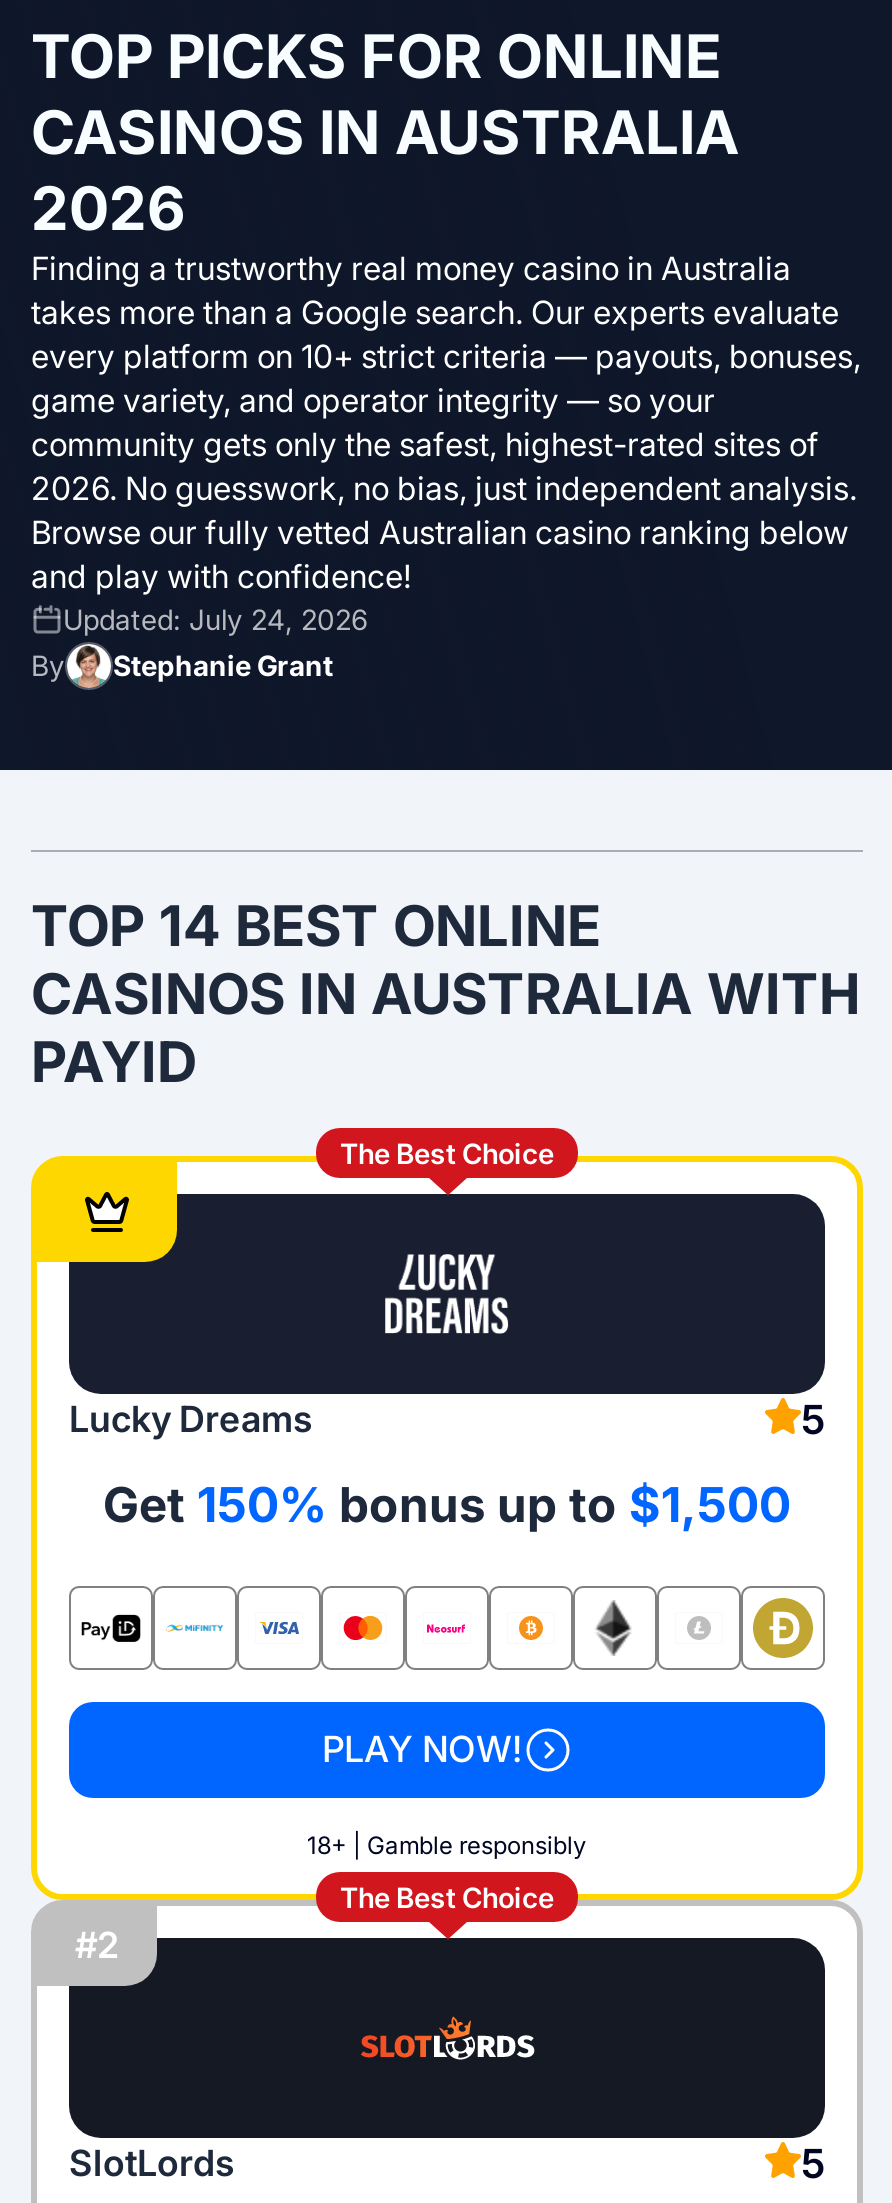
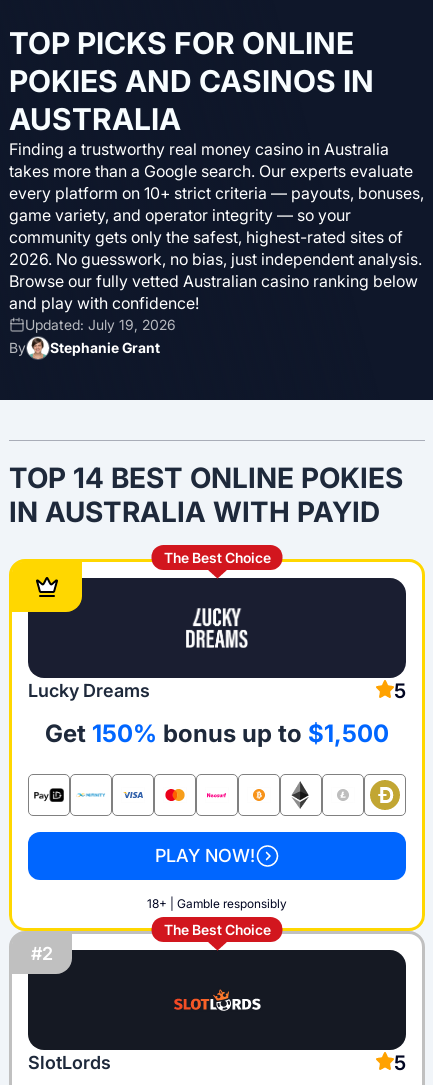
- CASINOS IN AUSTRALIA
- 2026
+ POKIES AND CASINOS IN
+ AUSTRALIA

- Updated: July 24, 2026
+ Updated: July 19, 2026

- TOP 14 BEST ONLINE
- CASINOS IN AUSTRALIA WITH
- PAYID
+ TOP 14 BEST ONLINE POKIES
+ IN AUSTRALIA WITH PAYID
